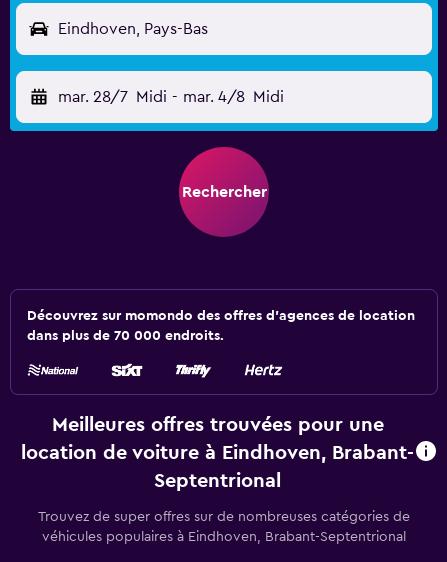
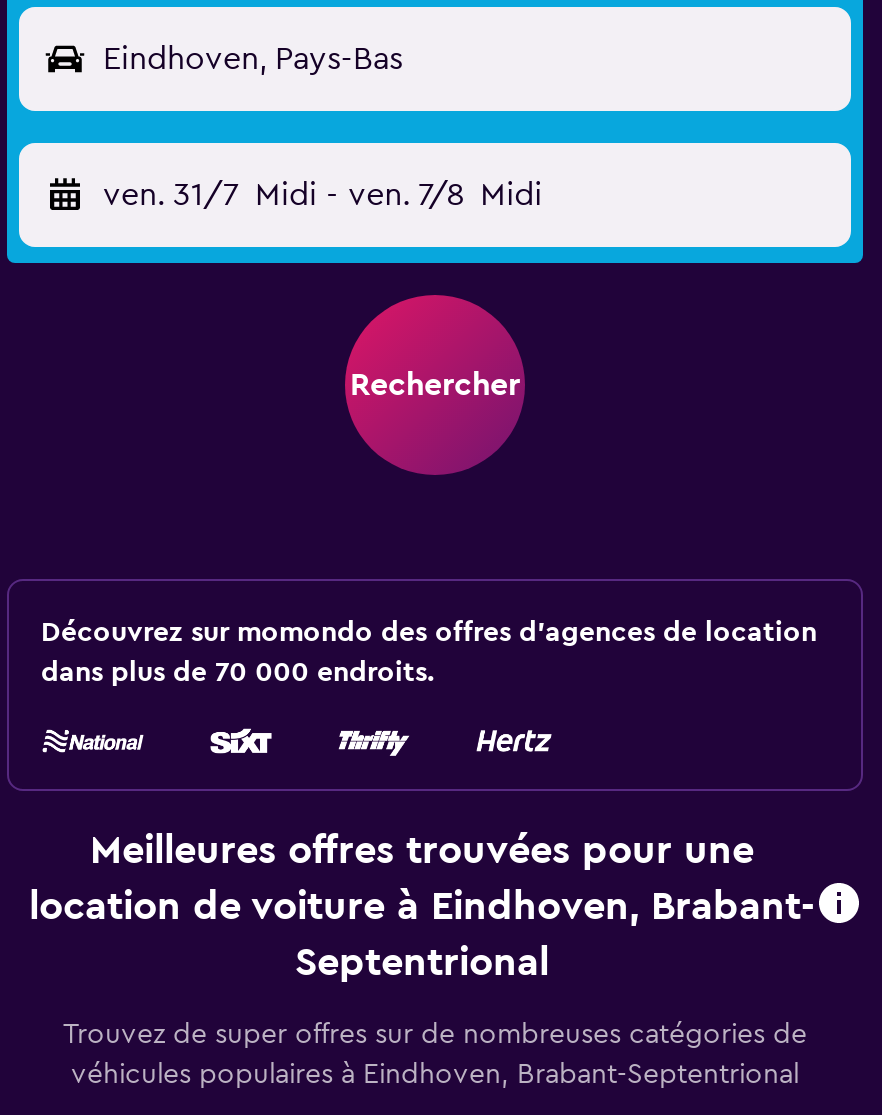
- mar. 28/7 Midi - mar. 4/8 Midi
+ ven. 31/7 Midi - ven. 7/8 Midi
